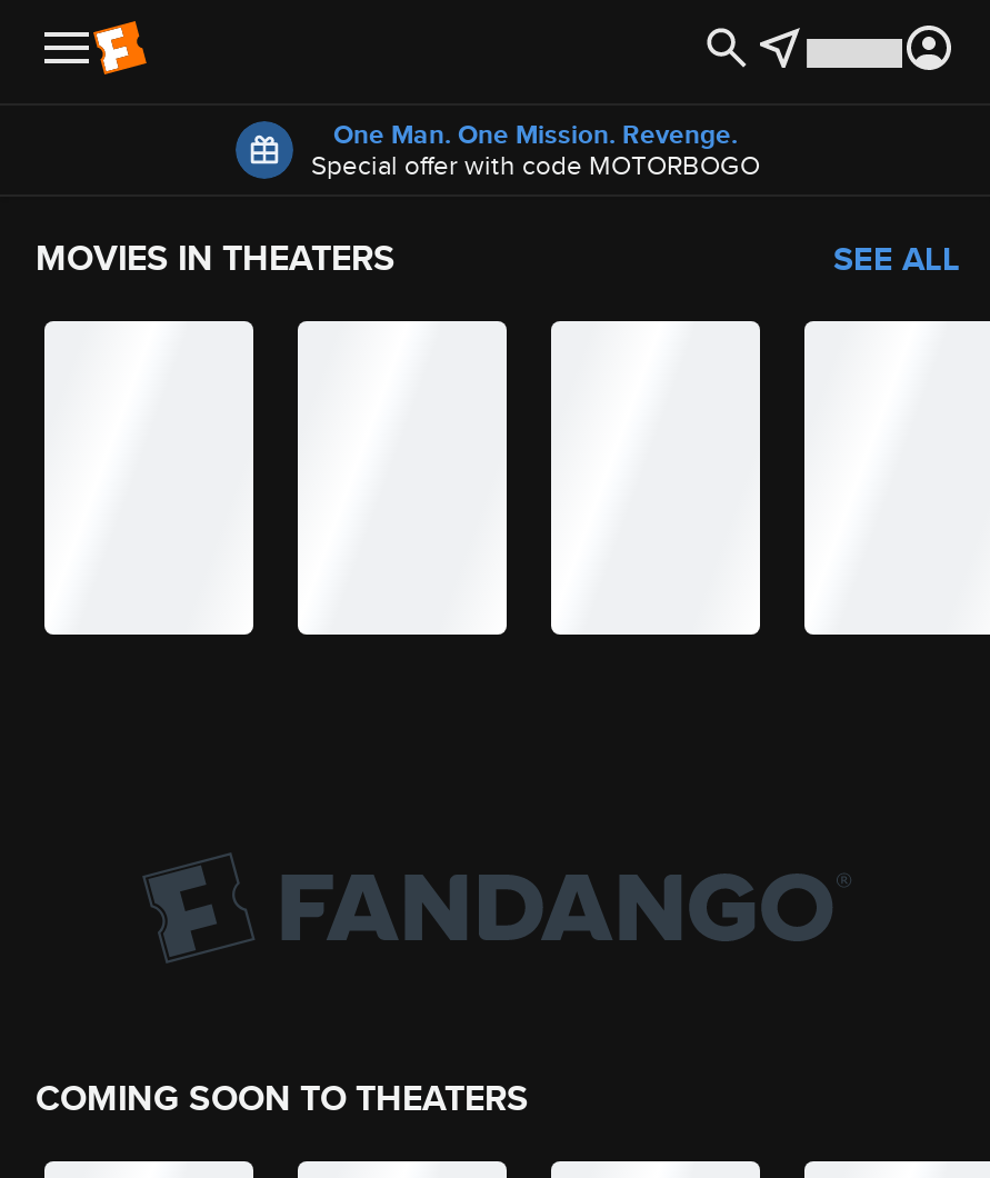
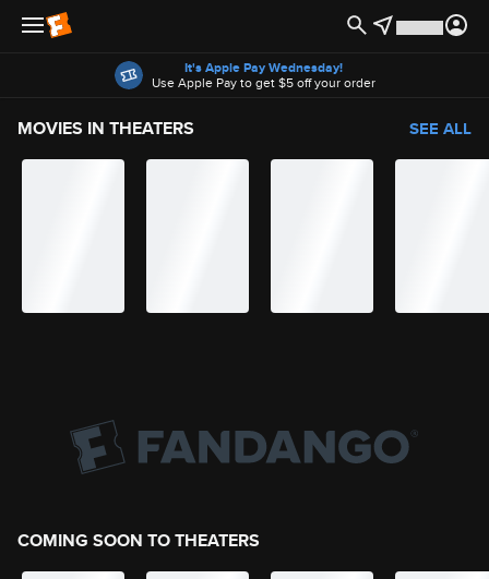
- One Man. One Mission. Revenge.
- Special offer with code MOTORBOGO
+ It's Apple Pay Wednesday!
+ Use Apple Pay to get $5 off your order
